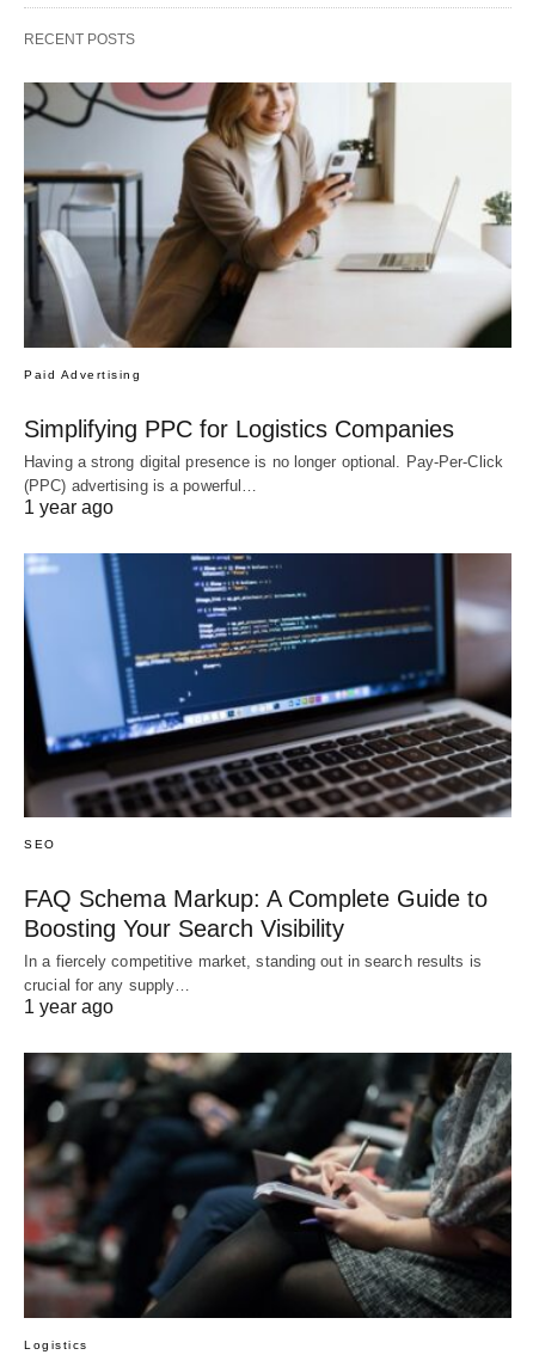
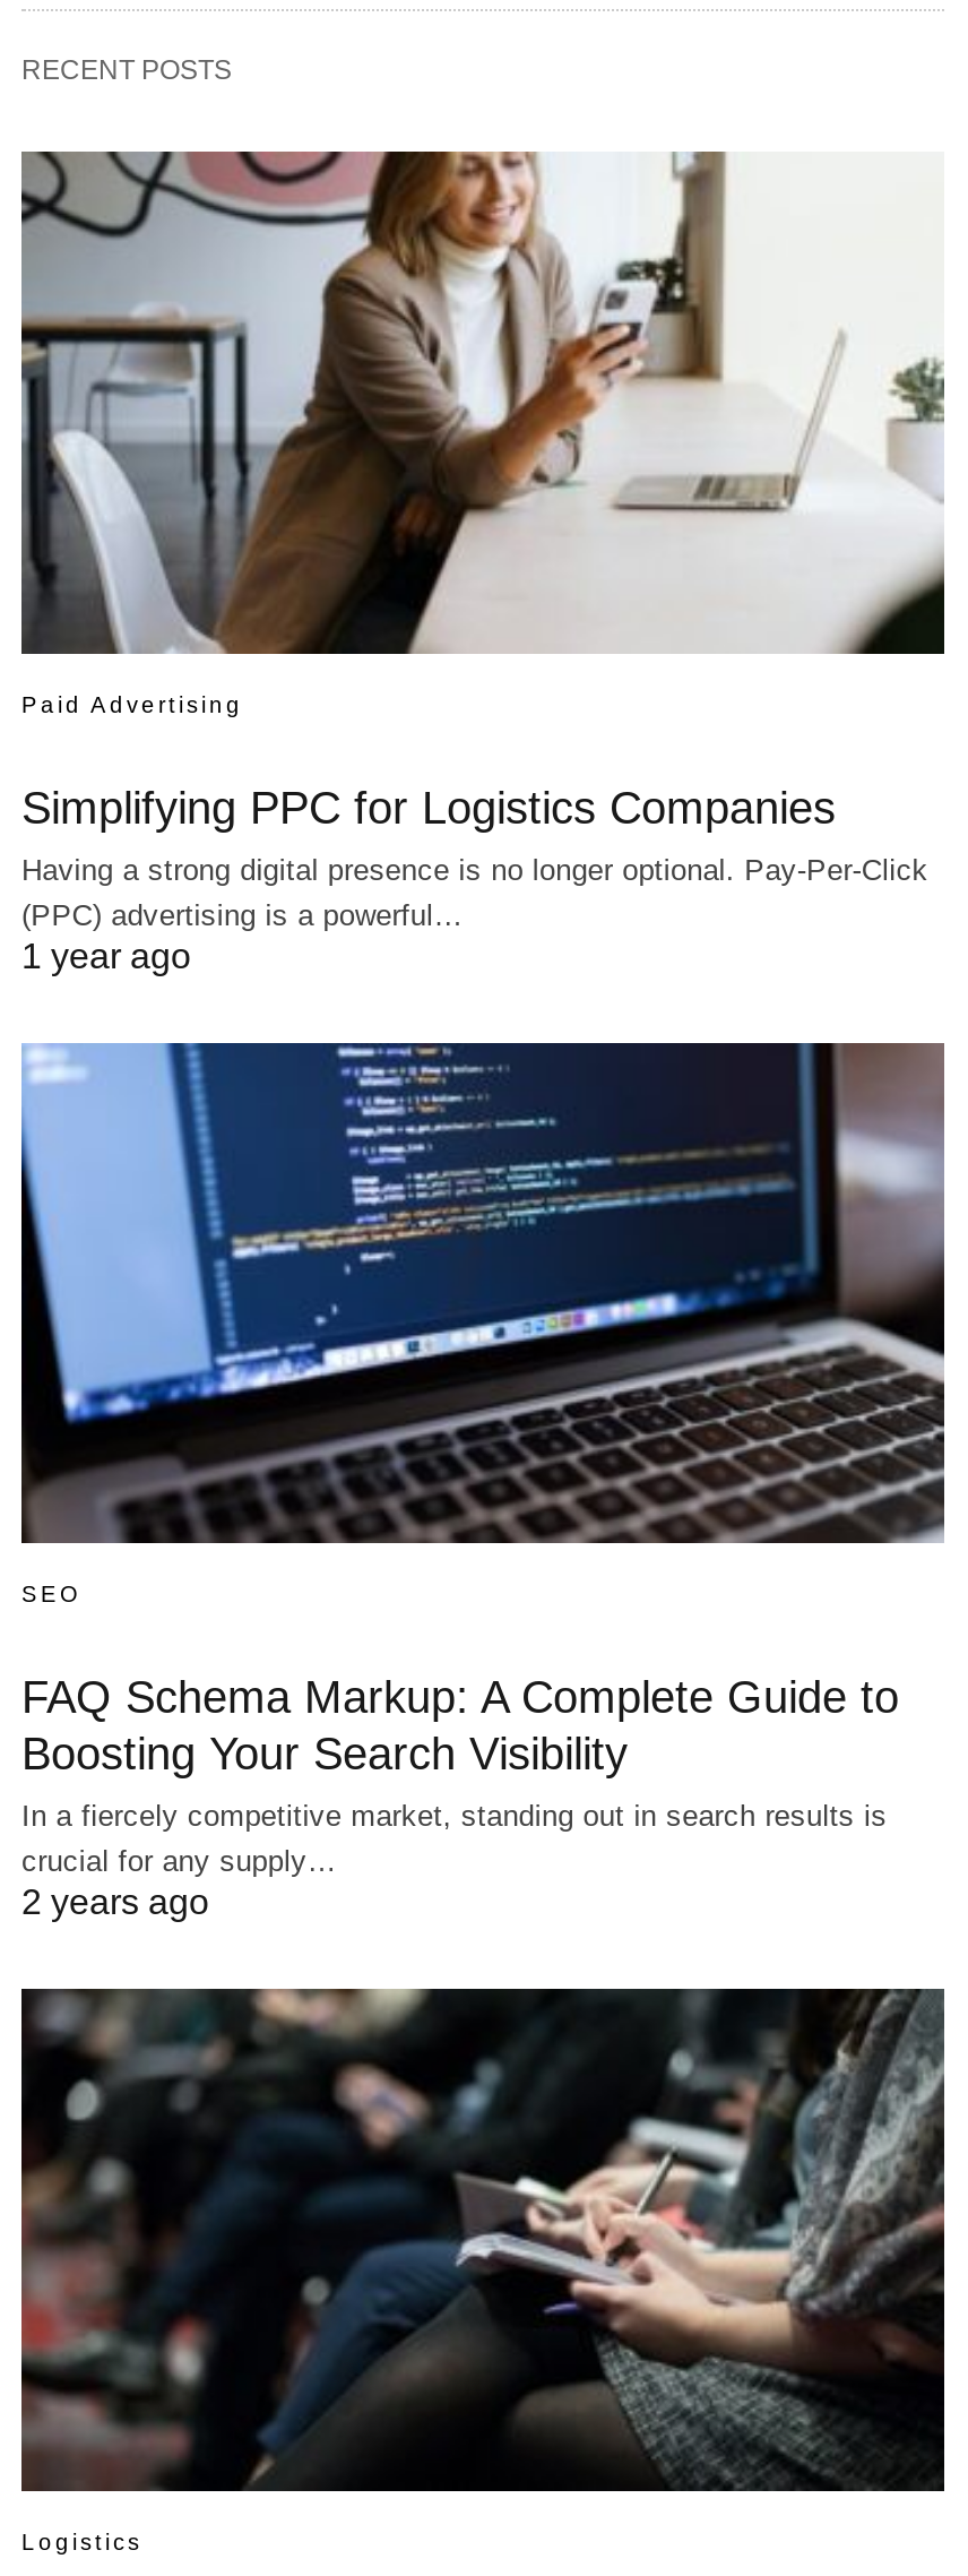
- 1 year ago
+ 2 years ago
